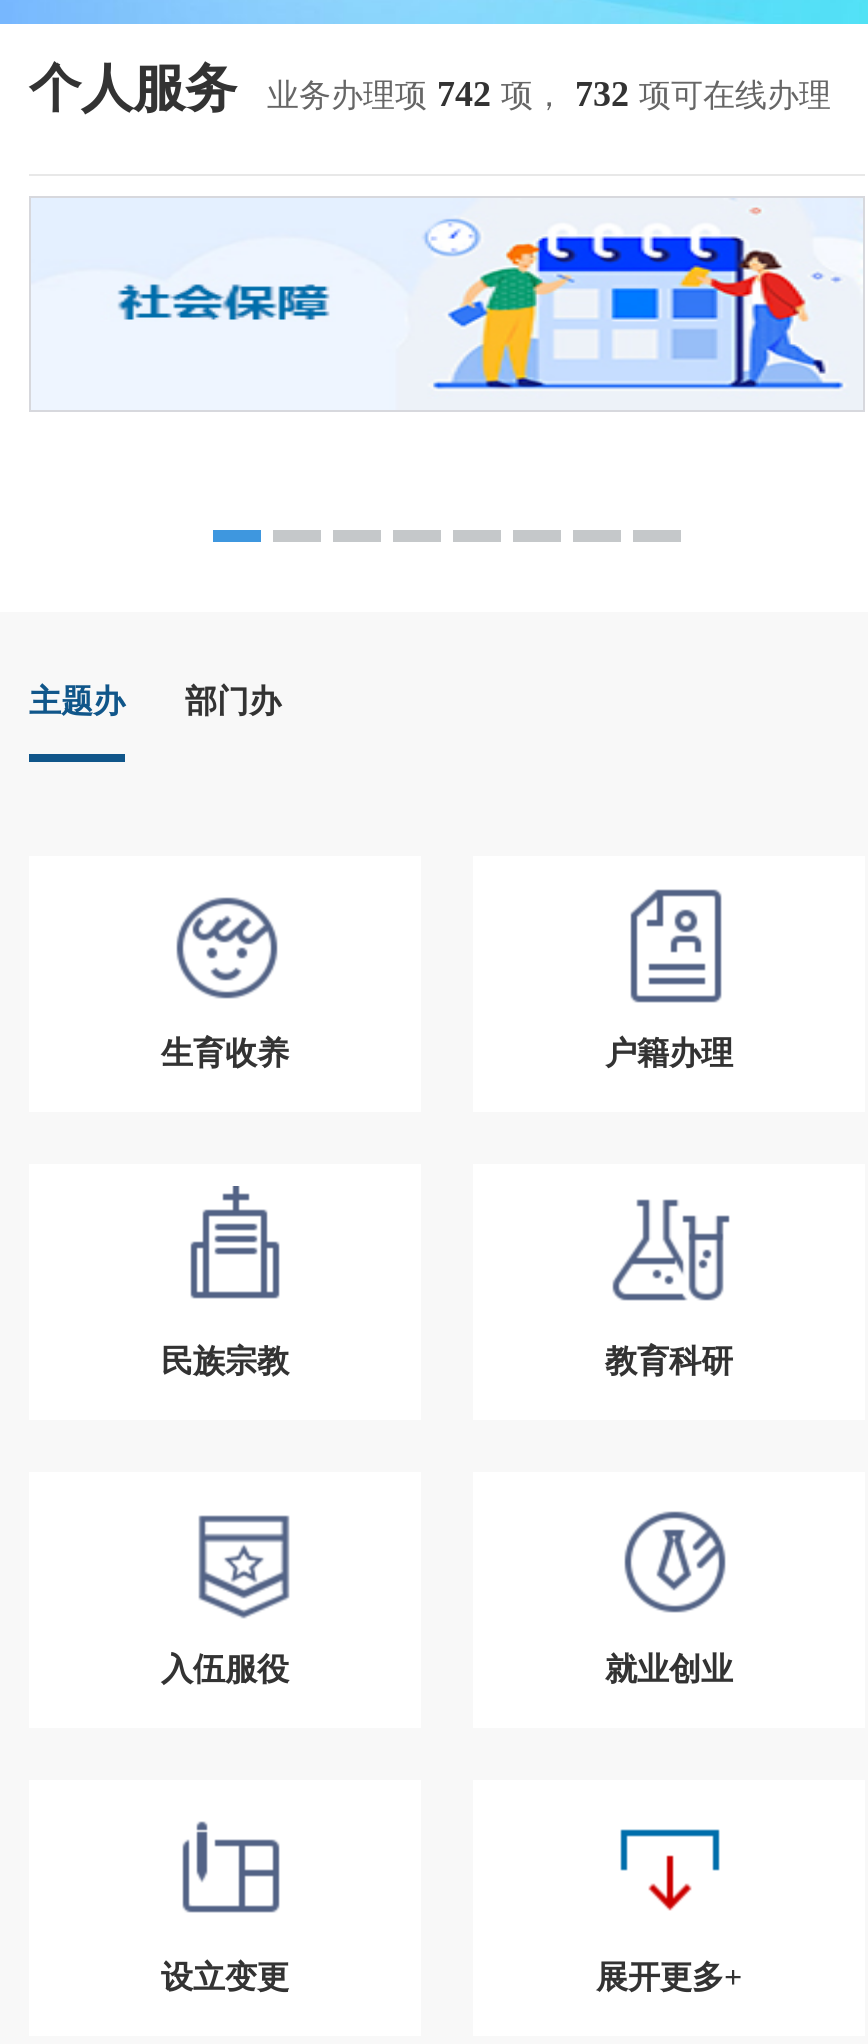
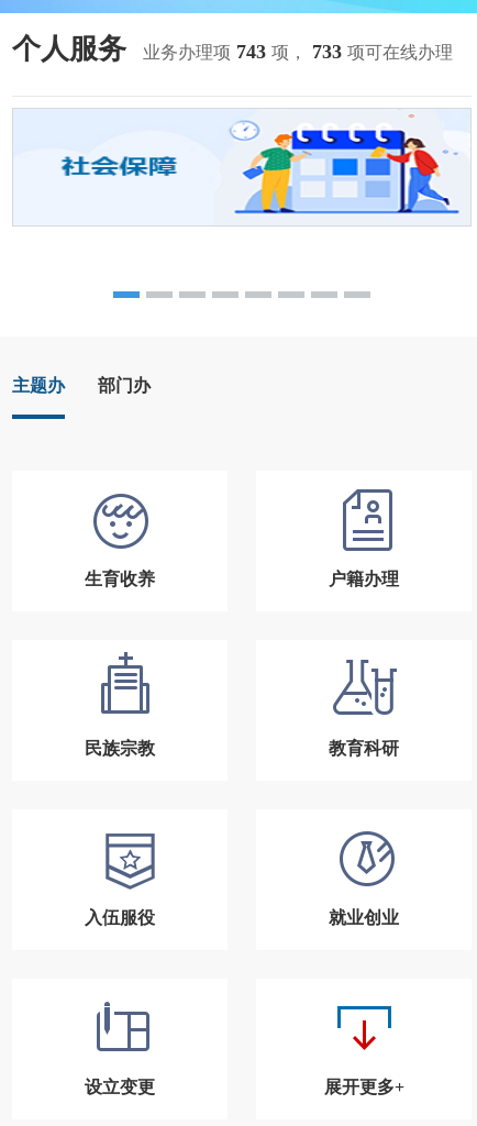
- 业务办理项 742 项， 732 项可在线办理
+ 业务办理项 743 项， 733 项可在线办理
